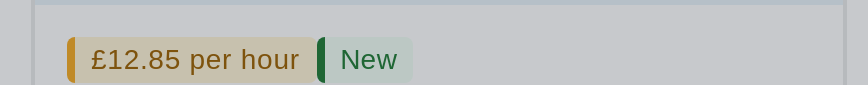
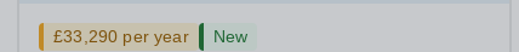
- £12.85 per hour New
+ £33,290 per year New
